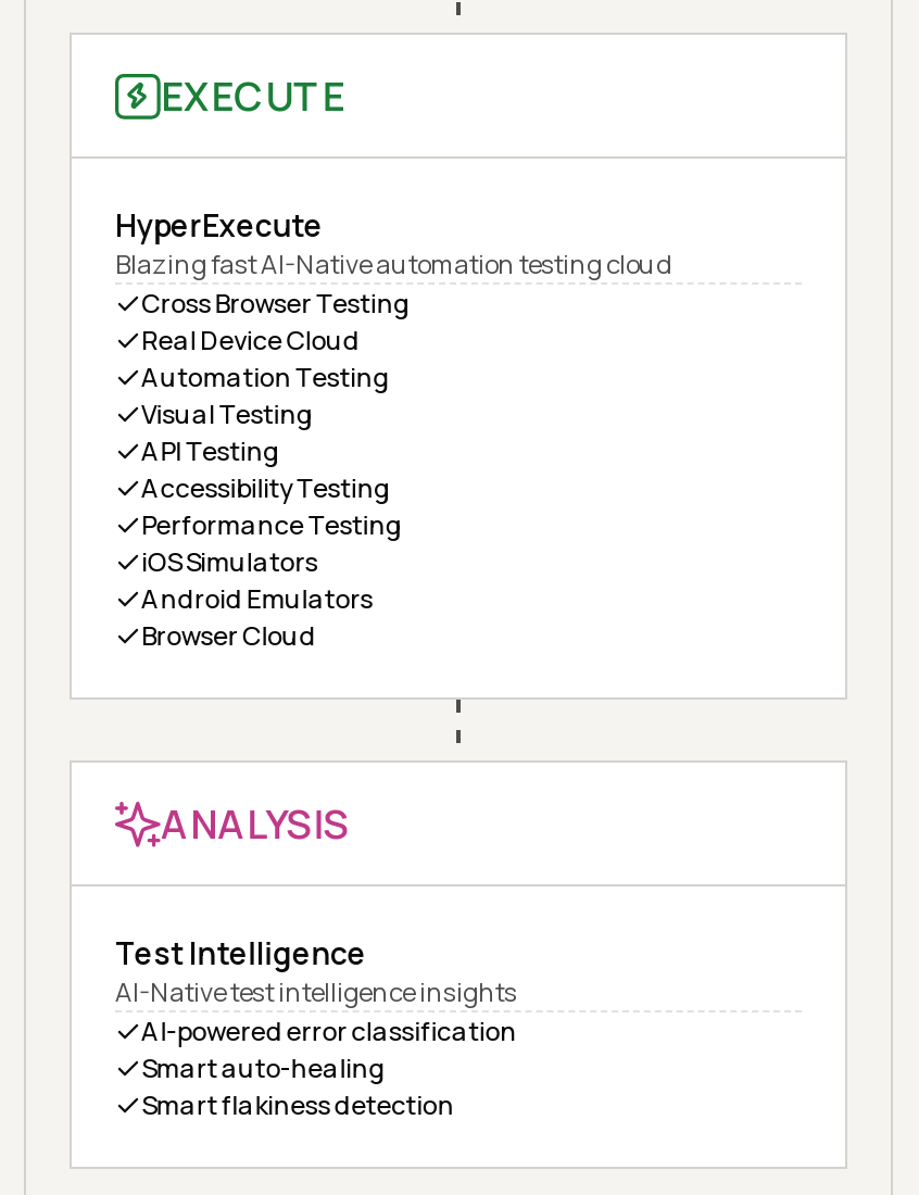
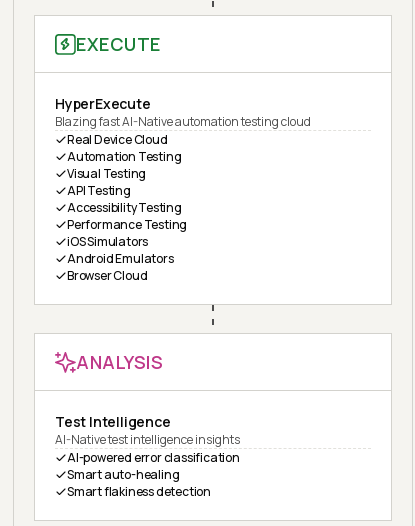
- Cross Browser Testing
